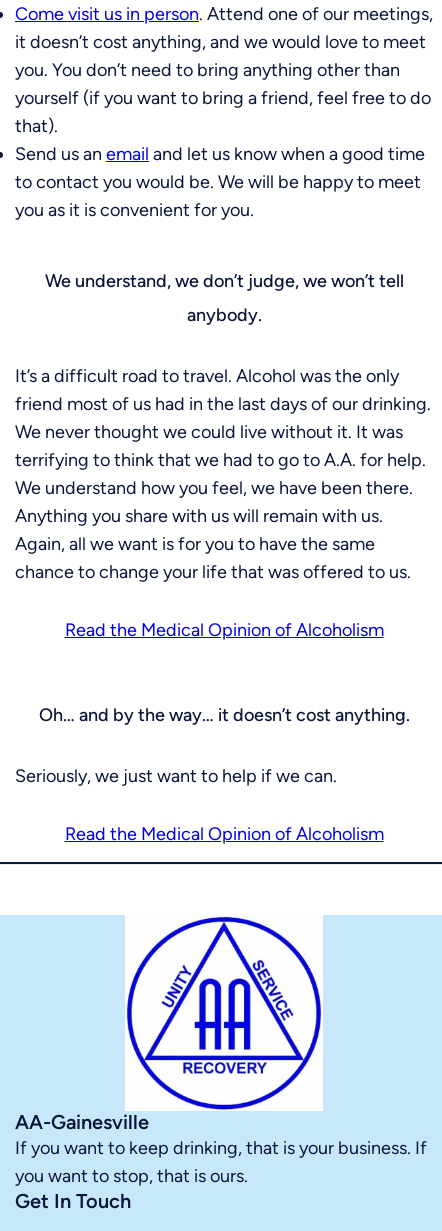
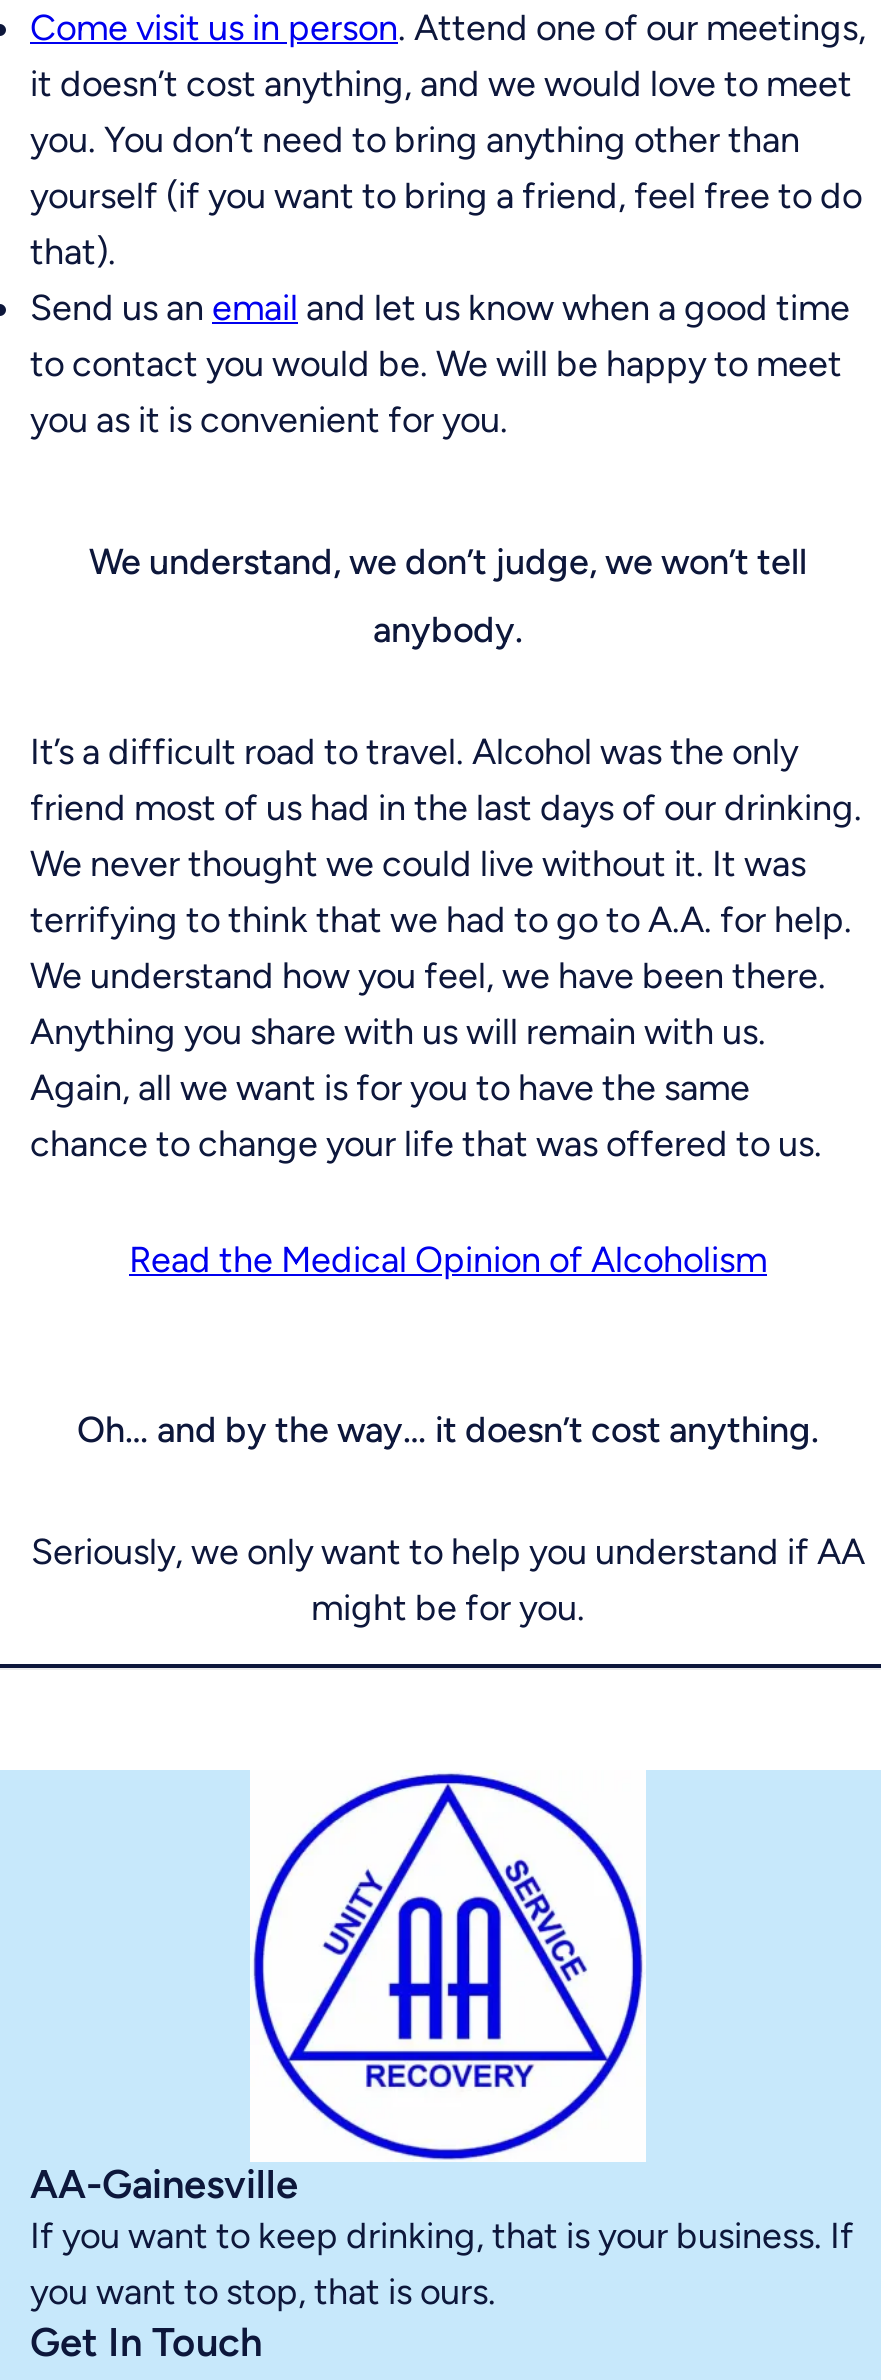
- Seriously, we just want to help if we can.
- Read the Medical Opinion of Alcoholism
+ Seriously, we only want to help you understand if AA
+ might be for you.
